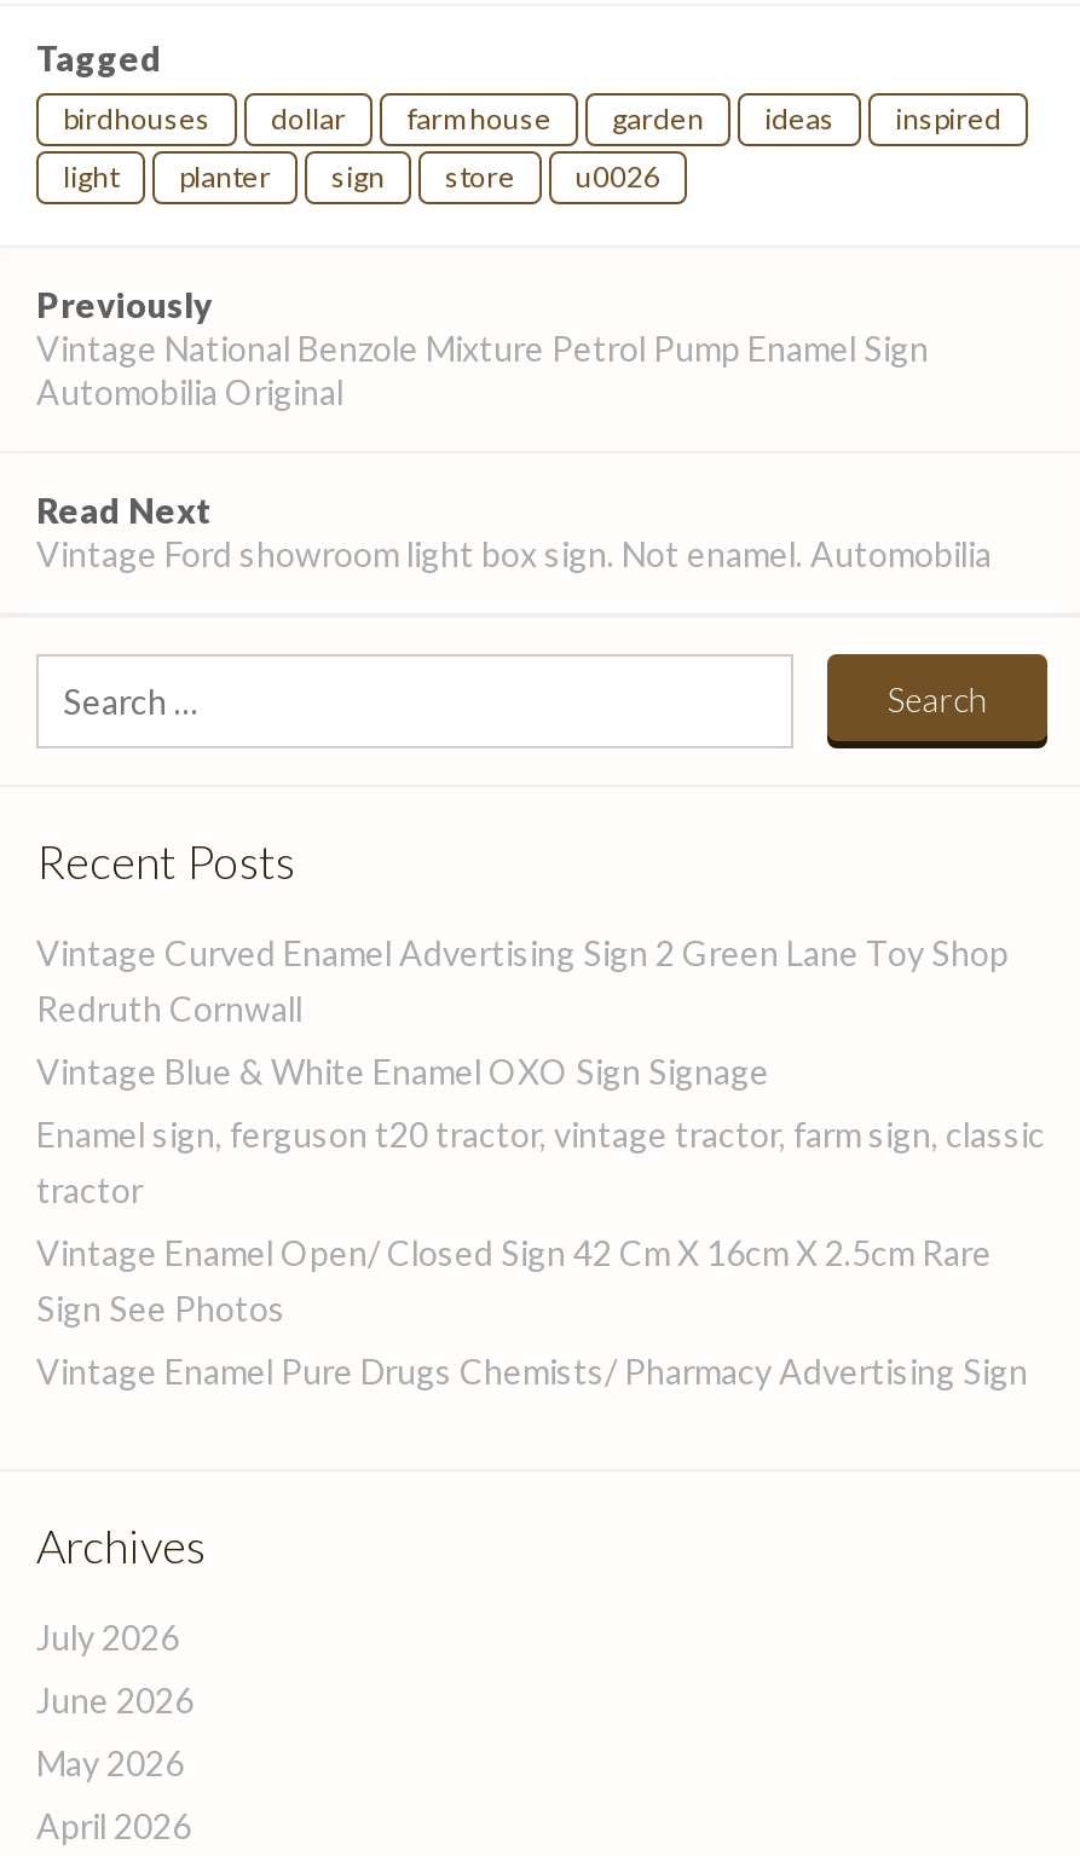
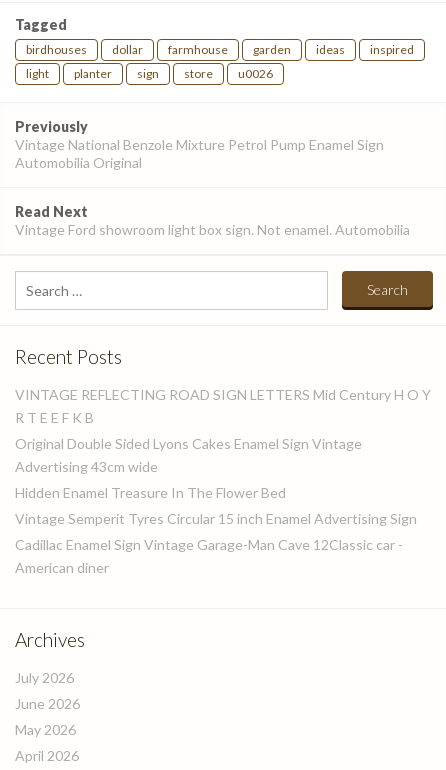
- Vintage Curved Enamel Advertising Sign 2 Green Lane Toy Shop
- Redruth Cornwall
+ VINTAGE REFLECTING ROAD SIGN LETTERS Mid Century H O Y
+ R T E E F K B

- Vintage Blue & White Enamel OXO Sign Signage
+ Original Double Sided Lyons Cakes Enamel Sign Vintage
+ Advertising 43cm wide

- Enamel sign, ferguson t20 tractor, vintage tractor, farm sign, classic
- tractor
+ Hidden Enamel Treasure In The Flower Bed

- Vintage Enamel Open/ Closed Sign 42 Cm X 16cm X 2.5cm Rare
- Sign See Photos
+ Vintage Semperit Tyres Circular 15 inch Enamel Advertising Sign

- Vintage Enamel Pure Drugs Chemists/ Pharmacy Advertising Sign
+ Cadillac Enamel Sign Vintage Garage-Man Cave 12Classic car -
+ American diner
